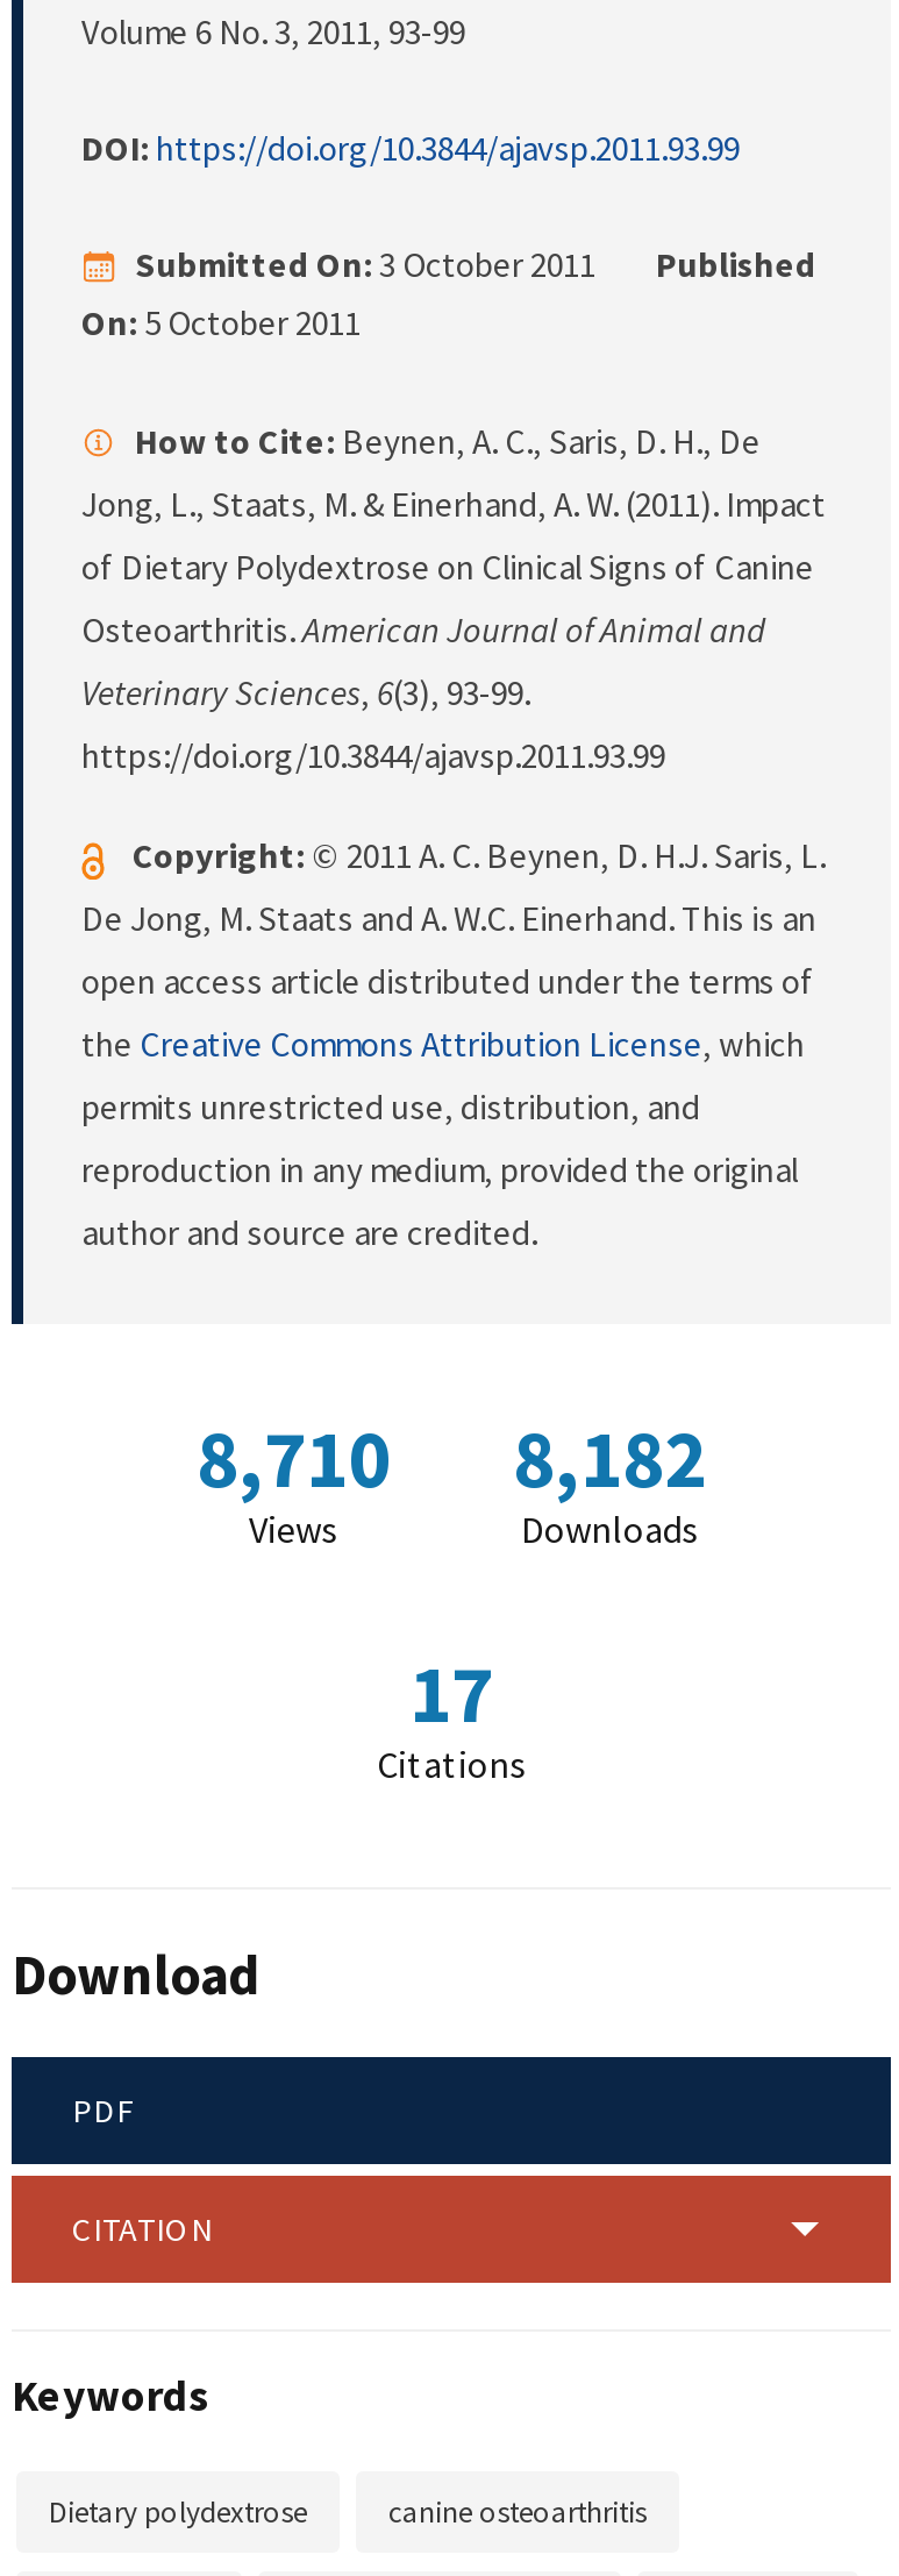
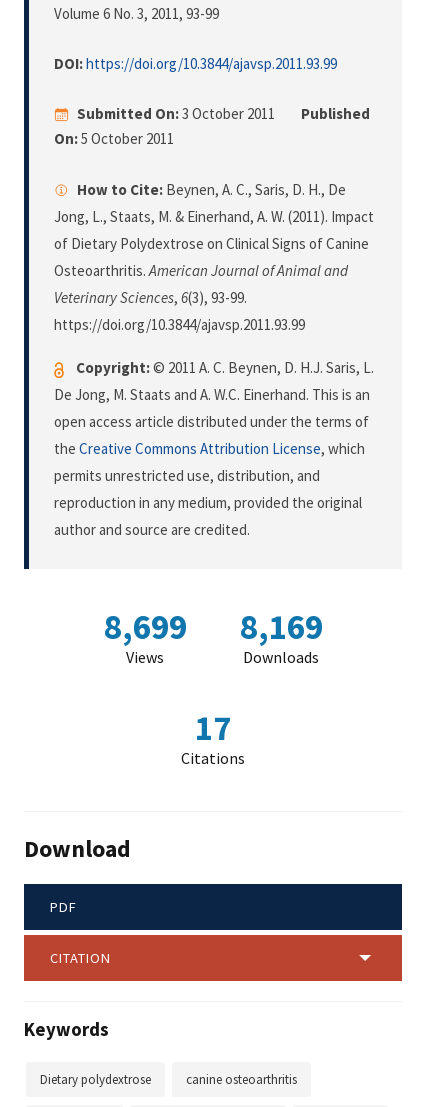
- 8,710
+ 8,699

- 8,182
+ 8,169
